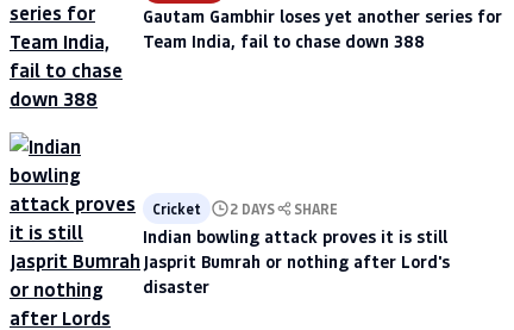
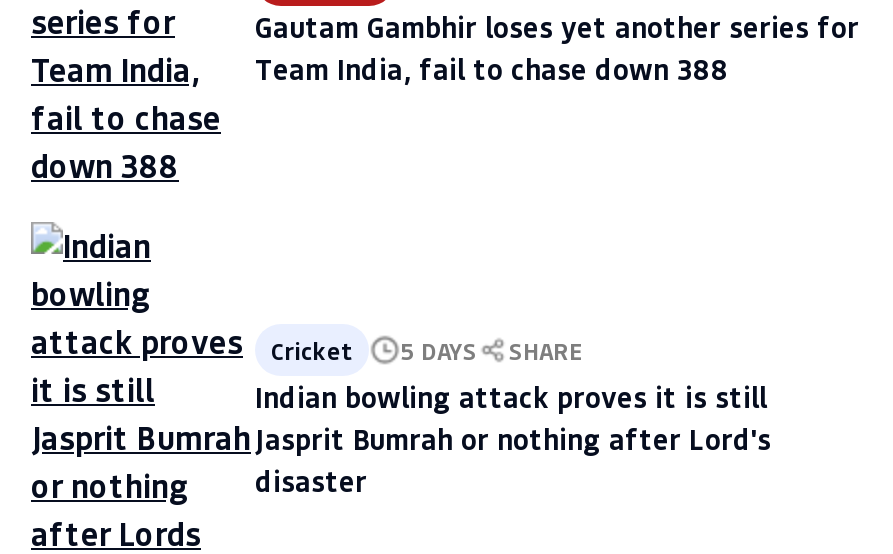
- Cricket 2 DAYS SHARE
+ Cricket 5 DAYS SHARE
